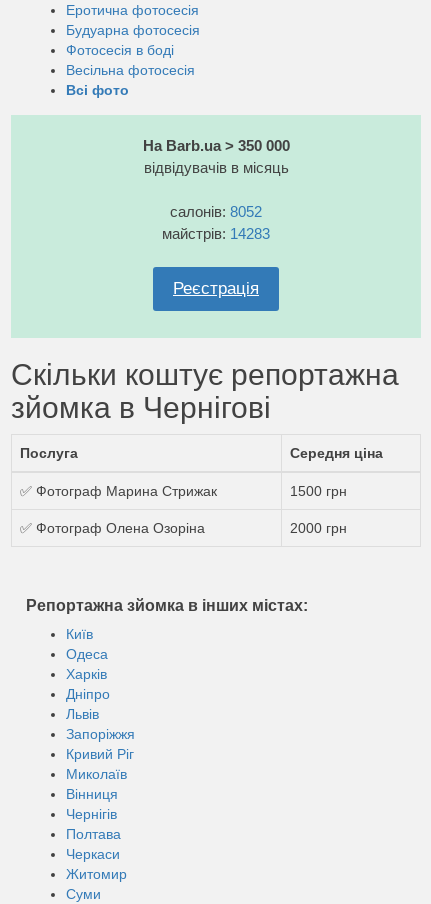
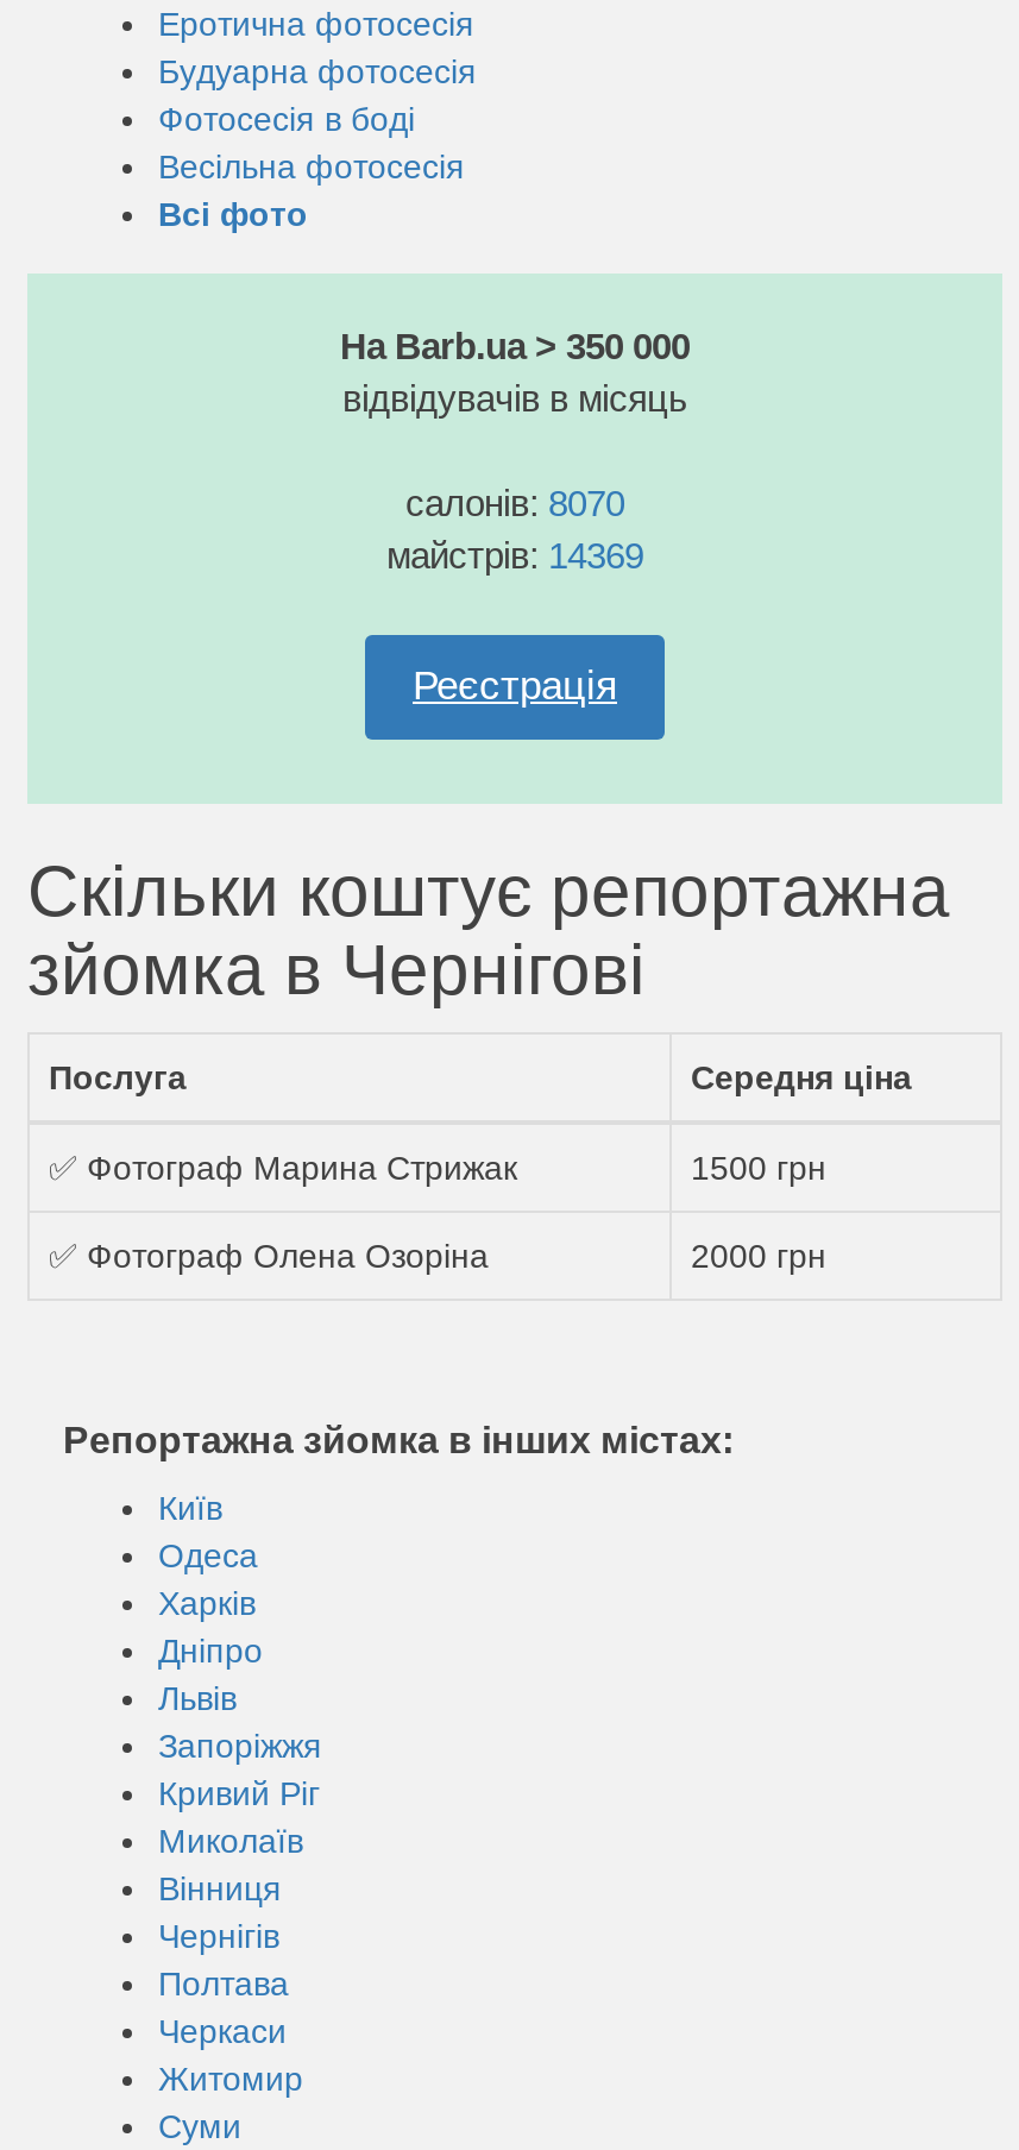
- салонів: 8052
+ салонів: 8070

- майстрів: 14283
+ майстрів: 14369
